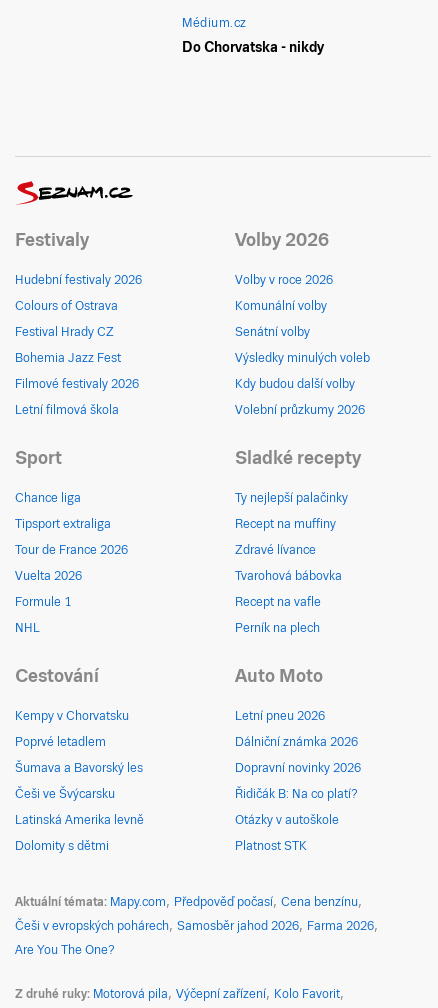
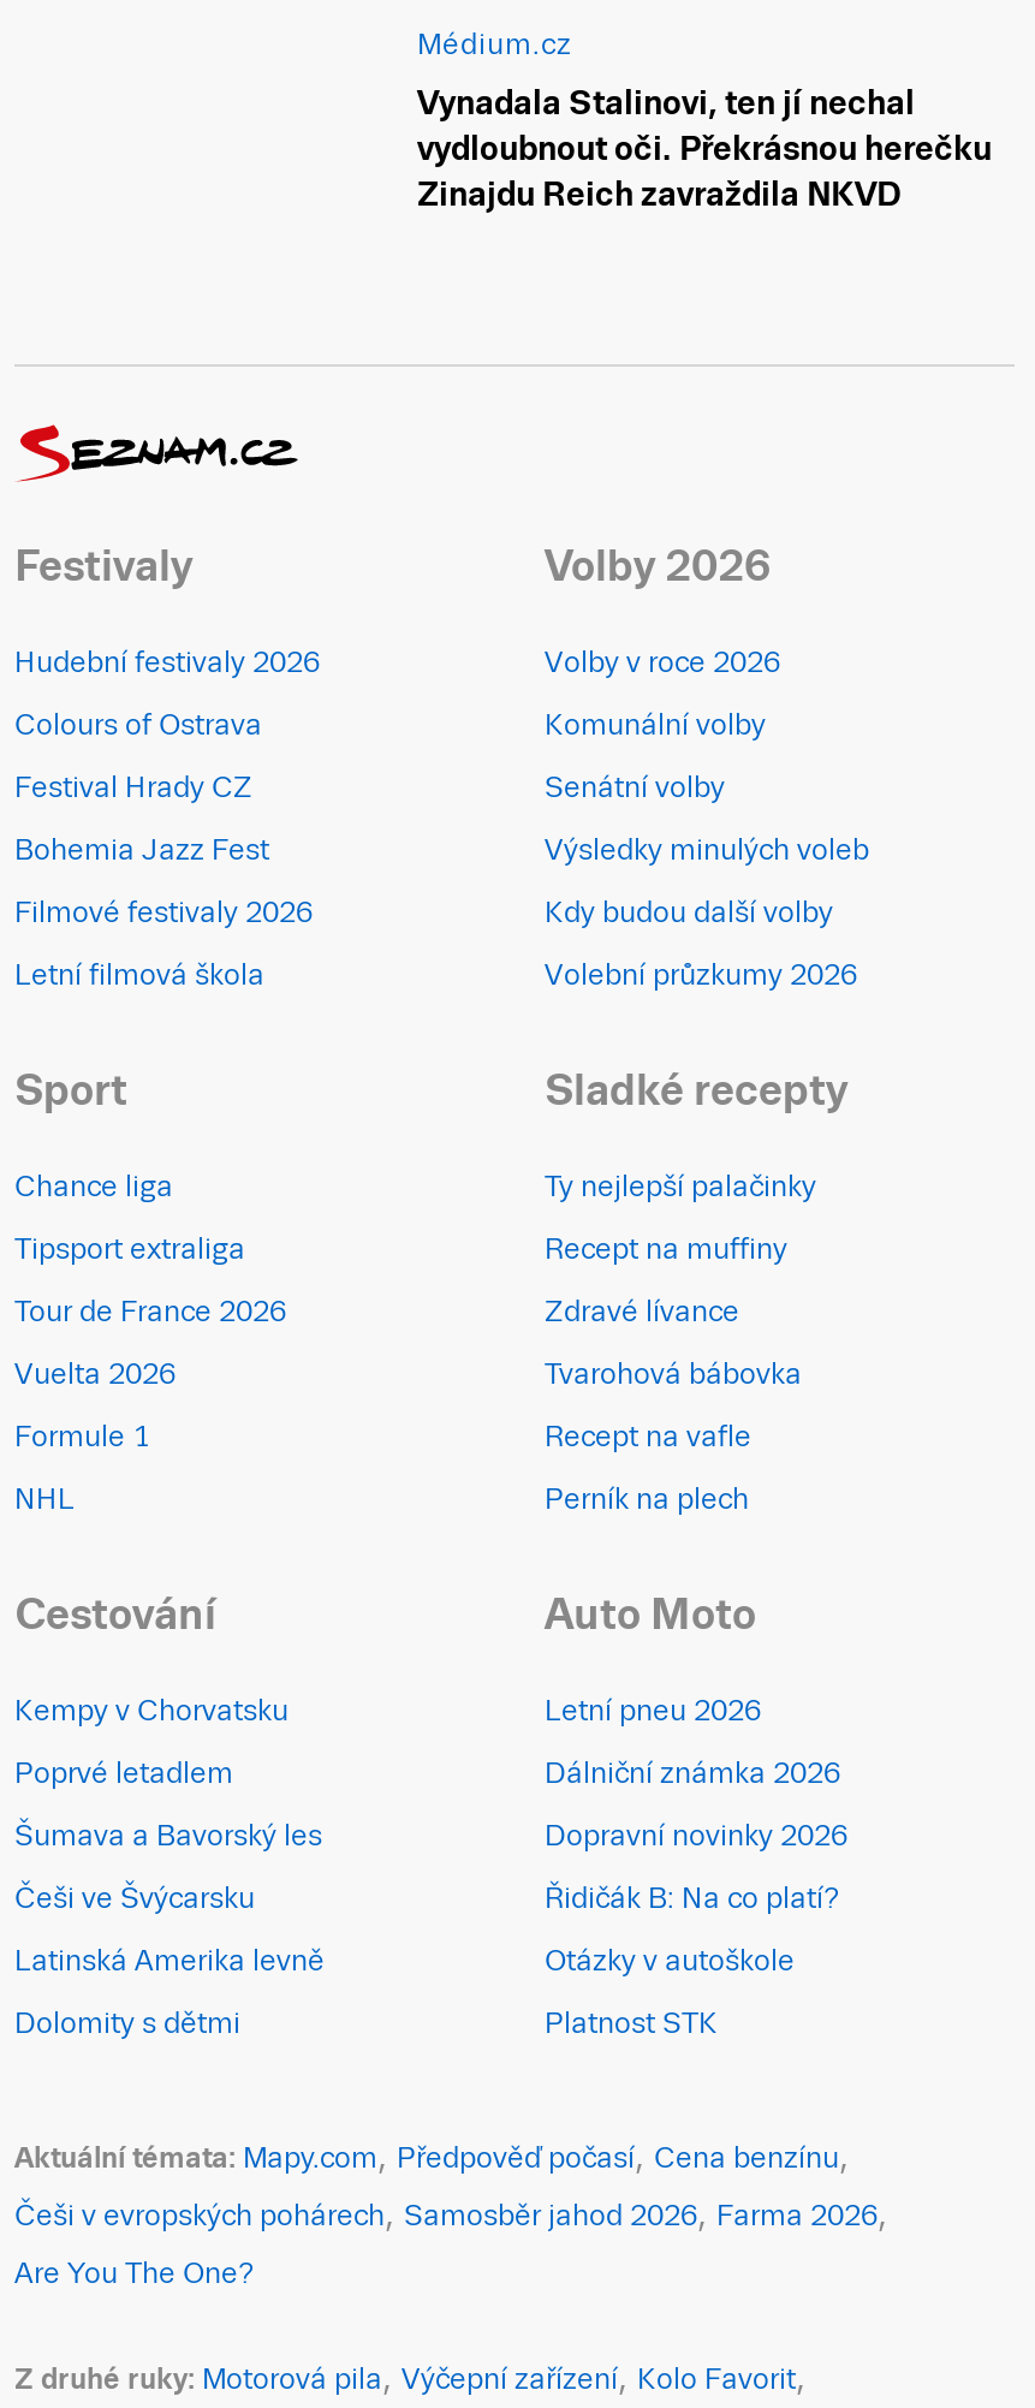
- Do Chorvatska - nikdy
+ Vynadala Stalinovi, ten jí nechal
+ vydloubnout oči. Překrásnou herečku
+ Zinajdu Reich zavraždila NKVD
